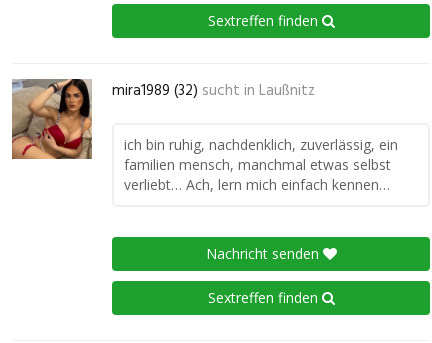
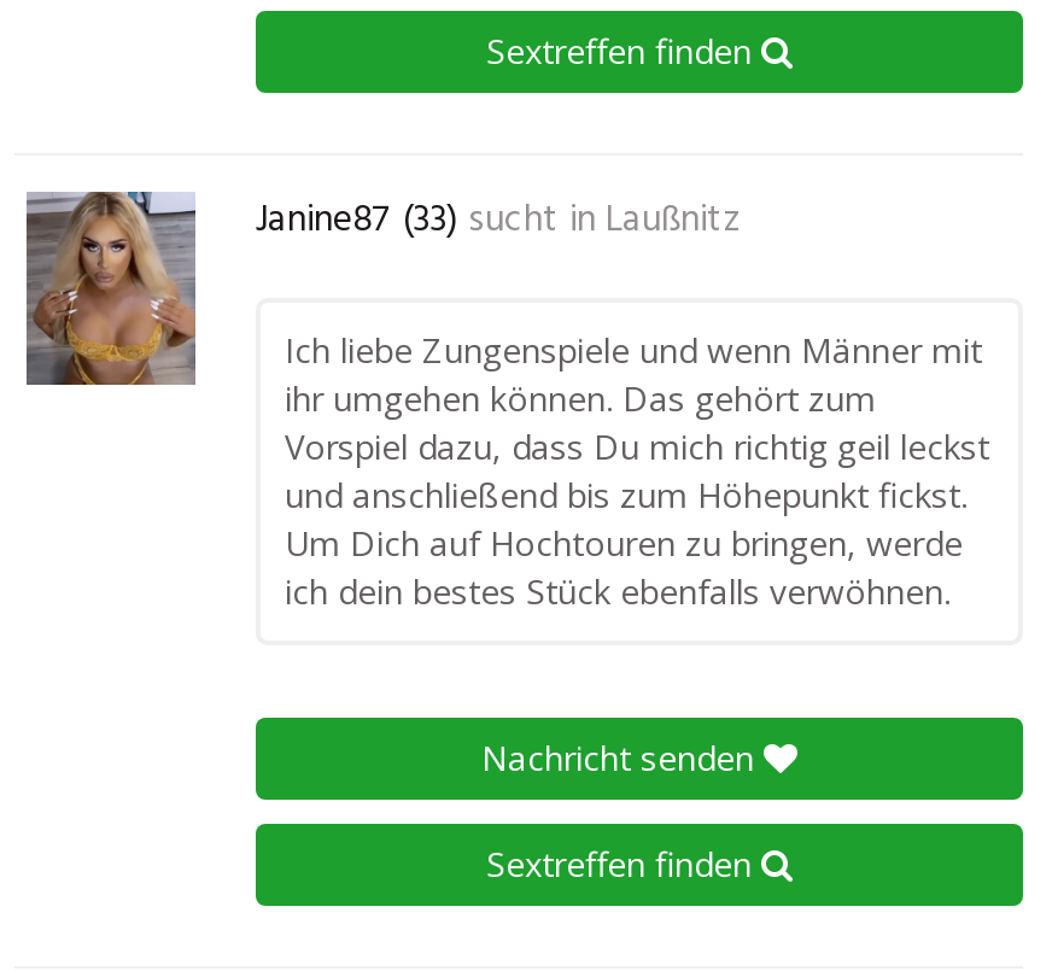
- [image]
- mira1989 (32) sucht in Laußnitz
+ [image]
+ Janine87 (33) sucht in Laußnitz

- ich bin ruhig, nachdenklich, zuverlässig, ein
- familien mensch, manchmal etwas selbst
- verliebt… Ach, lern mich einfach kennen…
+ Ich liebe Zungenspiele und wenn Männer mit
+ ihr umgehen können. Das gehört zum
+ Vorspiel dazu, dass Du mich richtig geil leckst
+ und anschließend bis zum Höhepunkt fickst.
+ Um Dich auf Hochtouren zu bringen, werde
+ ich dein bestes Stück ebenfalls verwöhnen.
